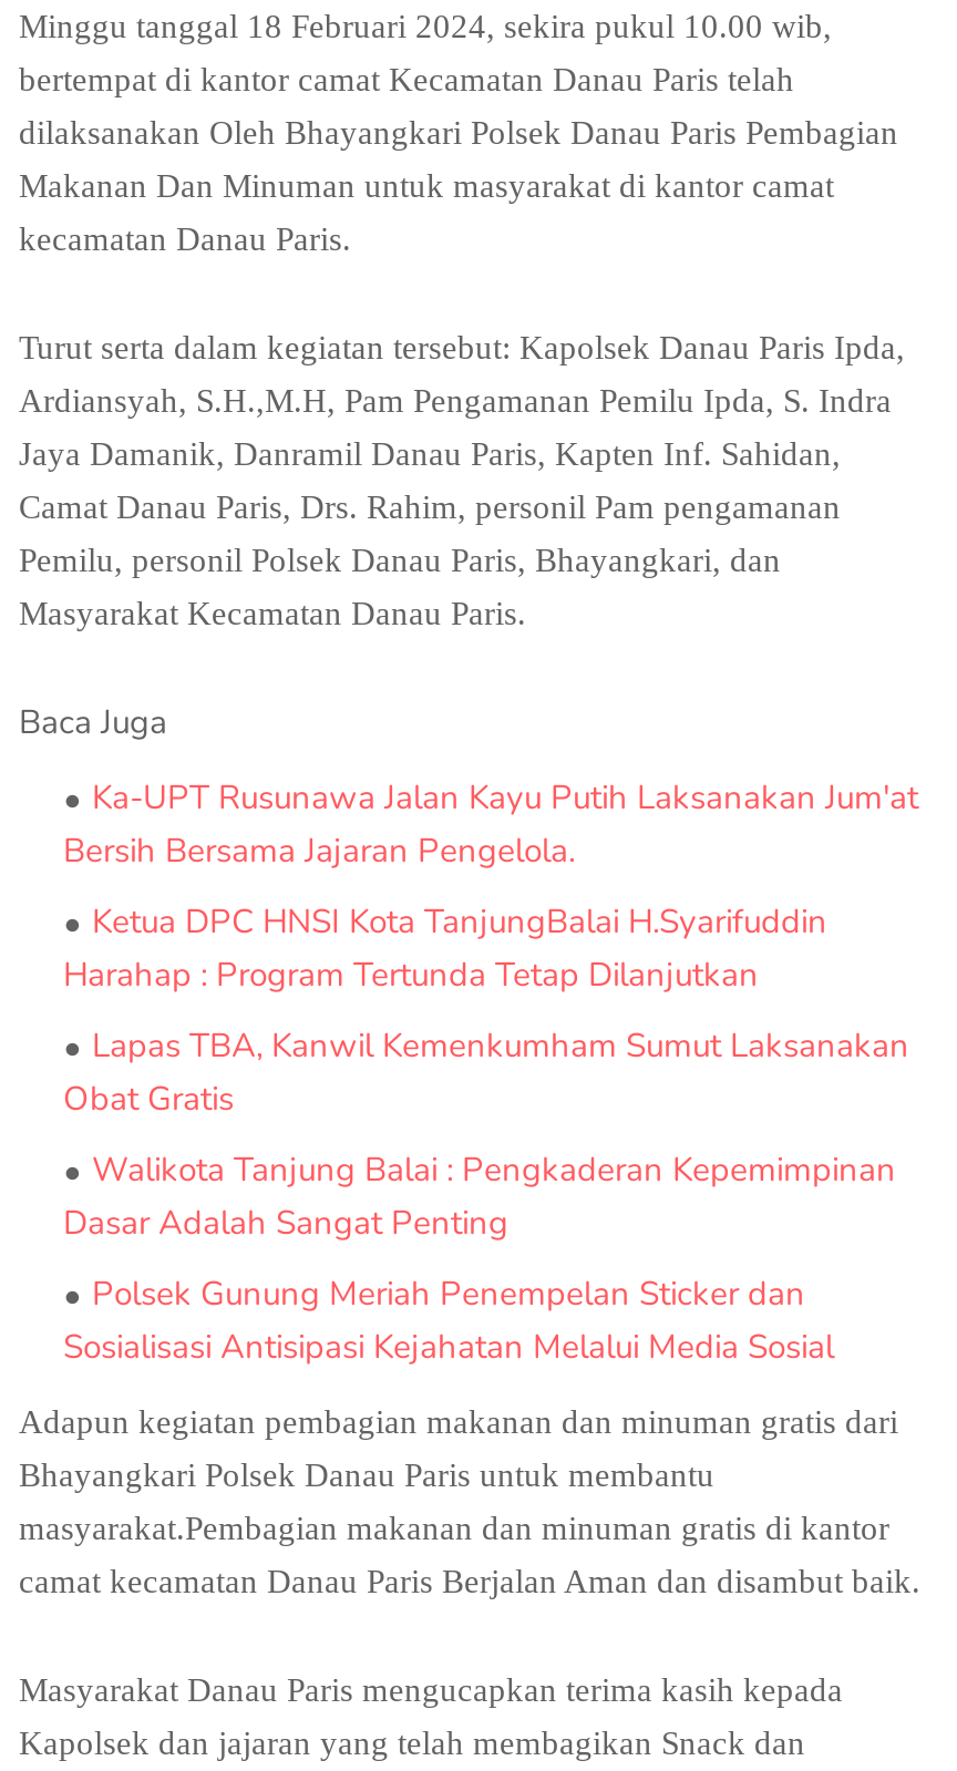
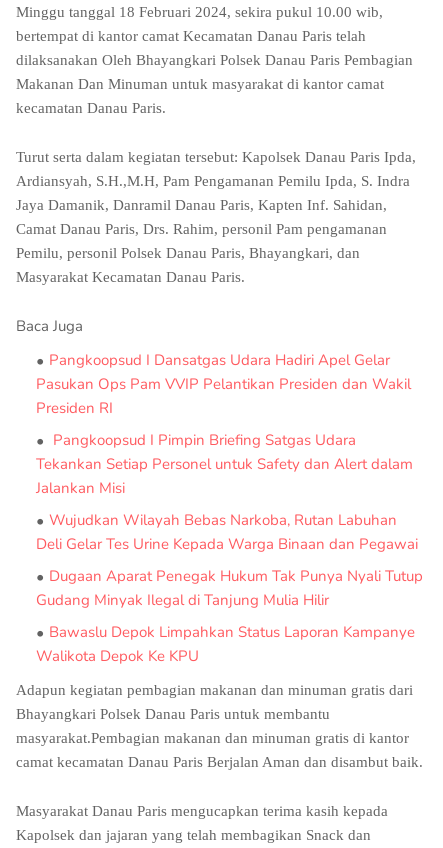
- Ka-UPT Rusunawa Jalan Kayu Putih Laksanakan Jum'at
- Bersih Bersama Jajaran Pengelola.
+ Pangkoopsud I Dansatgas Udara Hadiri Apel Gelar
+ Pasukan Ops Pam VVIP Pelantikan Presiden dan Wakil
+ Presiden RI

- Ketua DPC HNSI Kota TanjungBalai H.Syarifuddin
- Harahap : Program Tertunda Tetap Dilanjutkan
+ Pangkoopsud I Pimpin Briefing Satgas Udara
+ Tekankan Setiap Personel untuk Safety dan Alert dalam
+ Jalankan Misi

- Lapas TBA, Kanwil Kemenkumham Sumut Laksanakan
- Obat Gratis
+ Wujudkan Wilayah Bebas Narkoba, Rutan Labuhan
+ Deli Gelar Tes Urine Kepada Warga Binaan dan Pegawai

- Walikota Tanjung Balai : Pengkaderan Kepemimpinan
- Dasar Adalah Sangat Penting
+ Dugaan Aparat Penegak Hukum Tak Punya Nyali Tutup
+ Gudang Minyak Ilegal di Tanjung Mulia Hilir

- Polsek Gunung Meriah Penempelan Sticker dan
- Sosialisasi Antisipasi Kejahatan Melalui Media Sosial
+ Bawaslu Depok Limpahkan Status Laporan Kampanye
+ Walikota Depok Ke KPU
